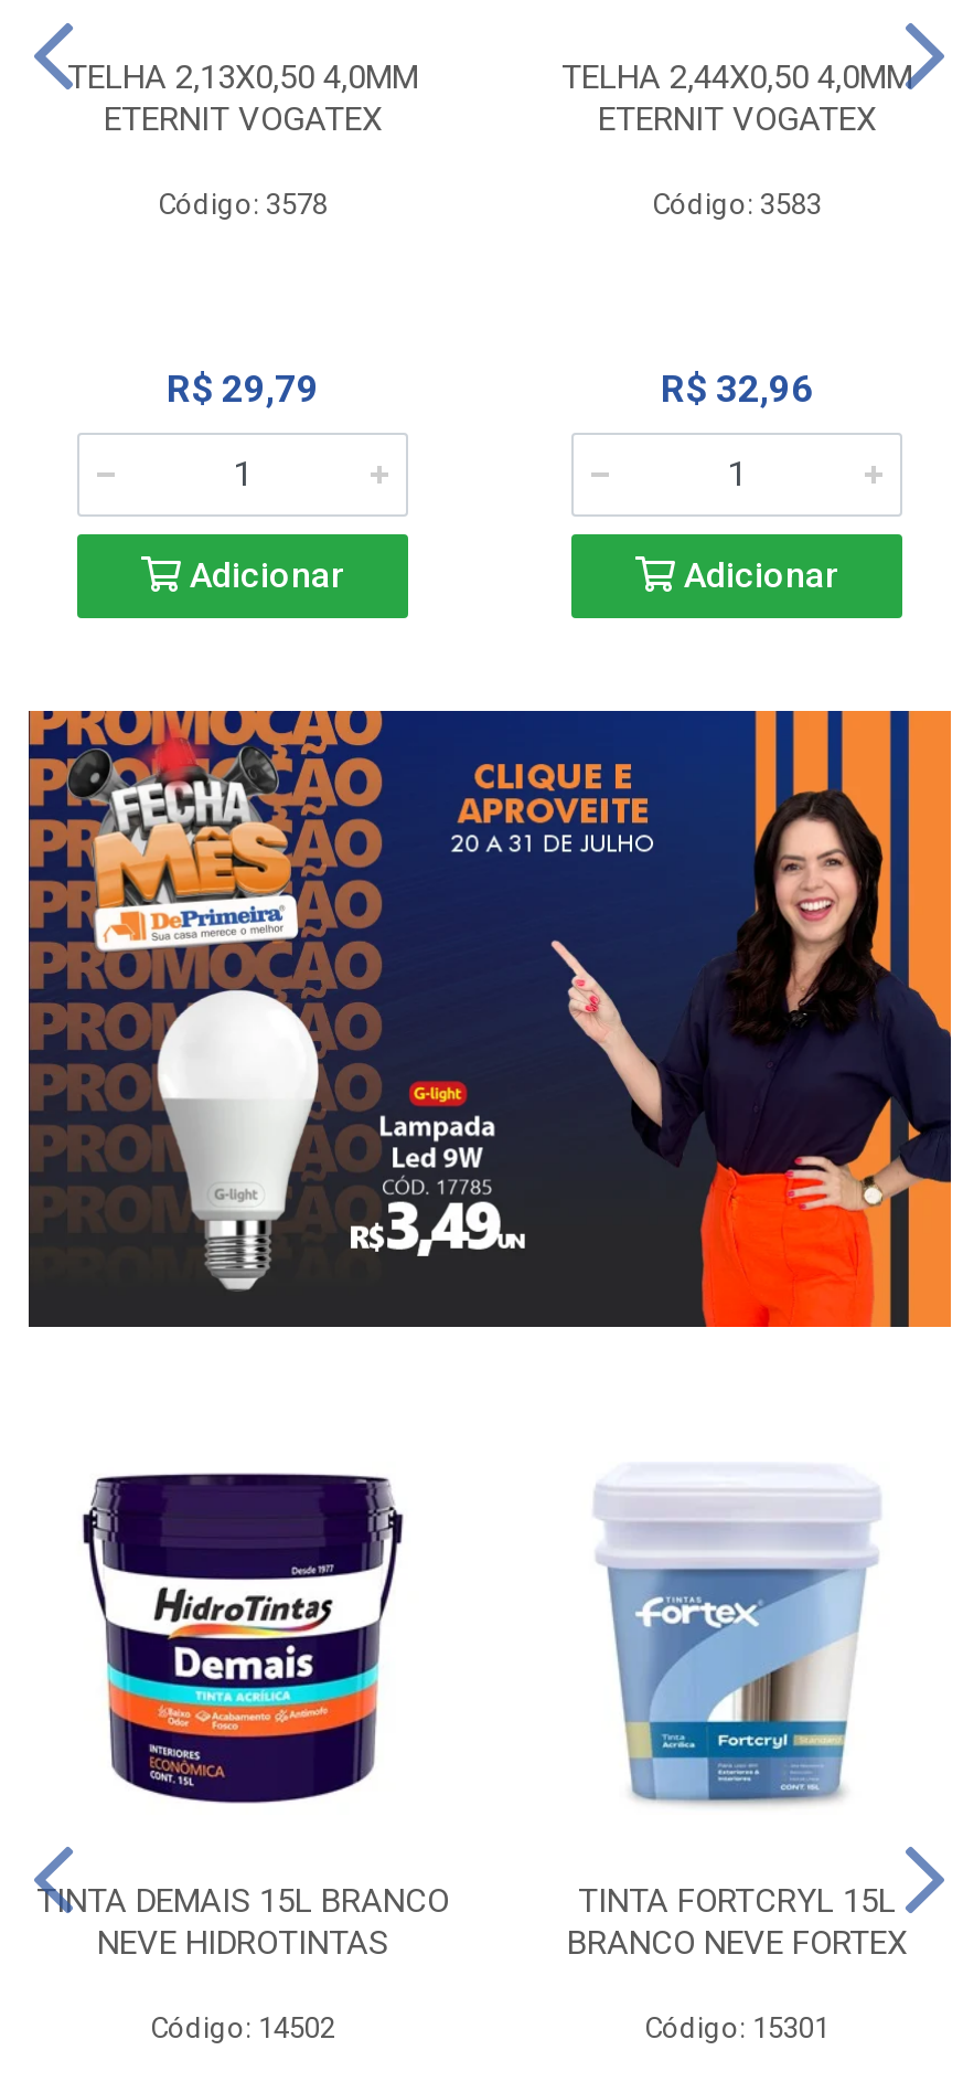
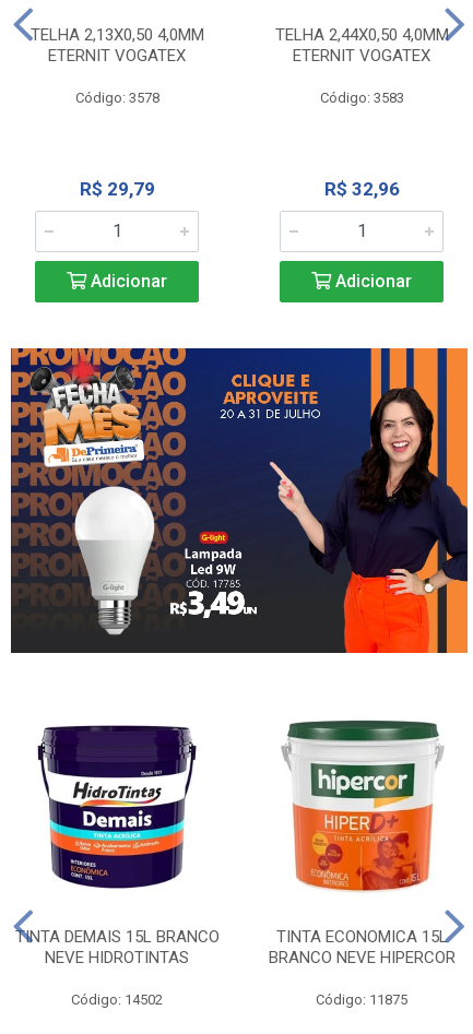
- [image]
- TINTA FORTCRYL 15L
+ [image]
+ TINTA ECONOMICA 15L

- BRANCO NEVE FORTEX
+ BRANCO NEVE HIPERCOR

- Código: 15301
+ Código: 11875
